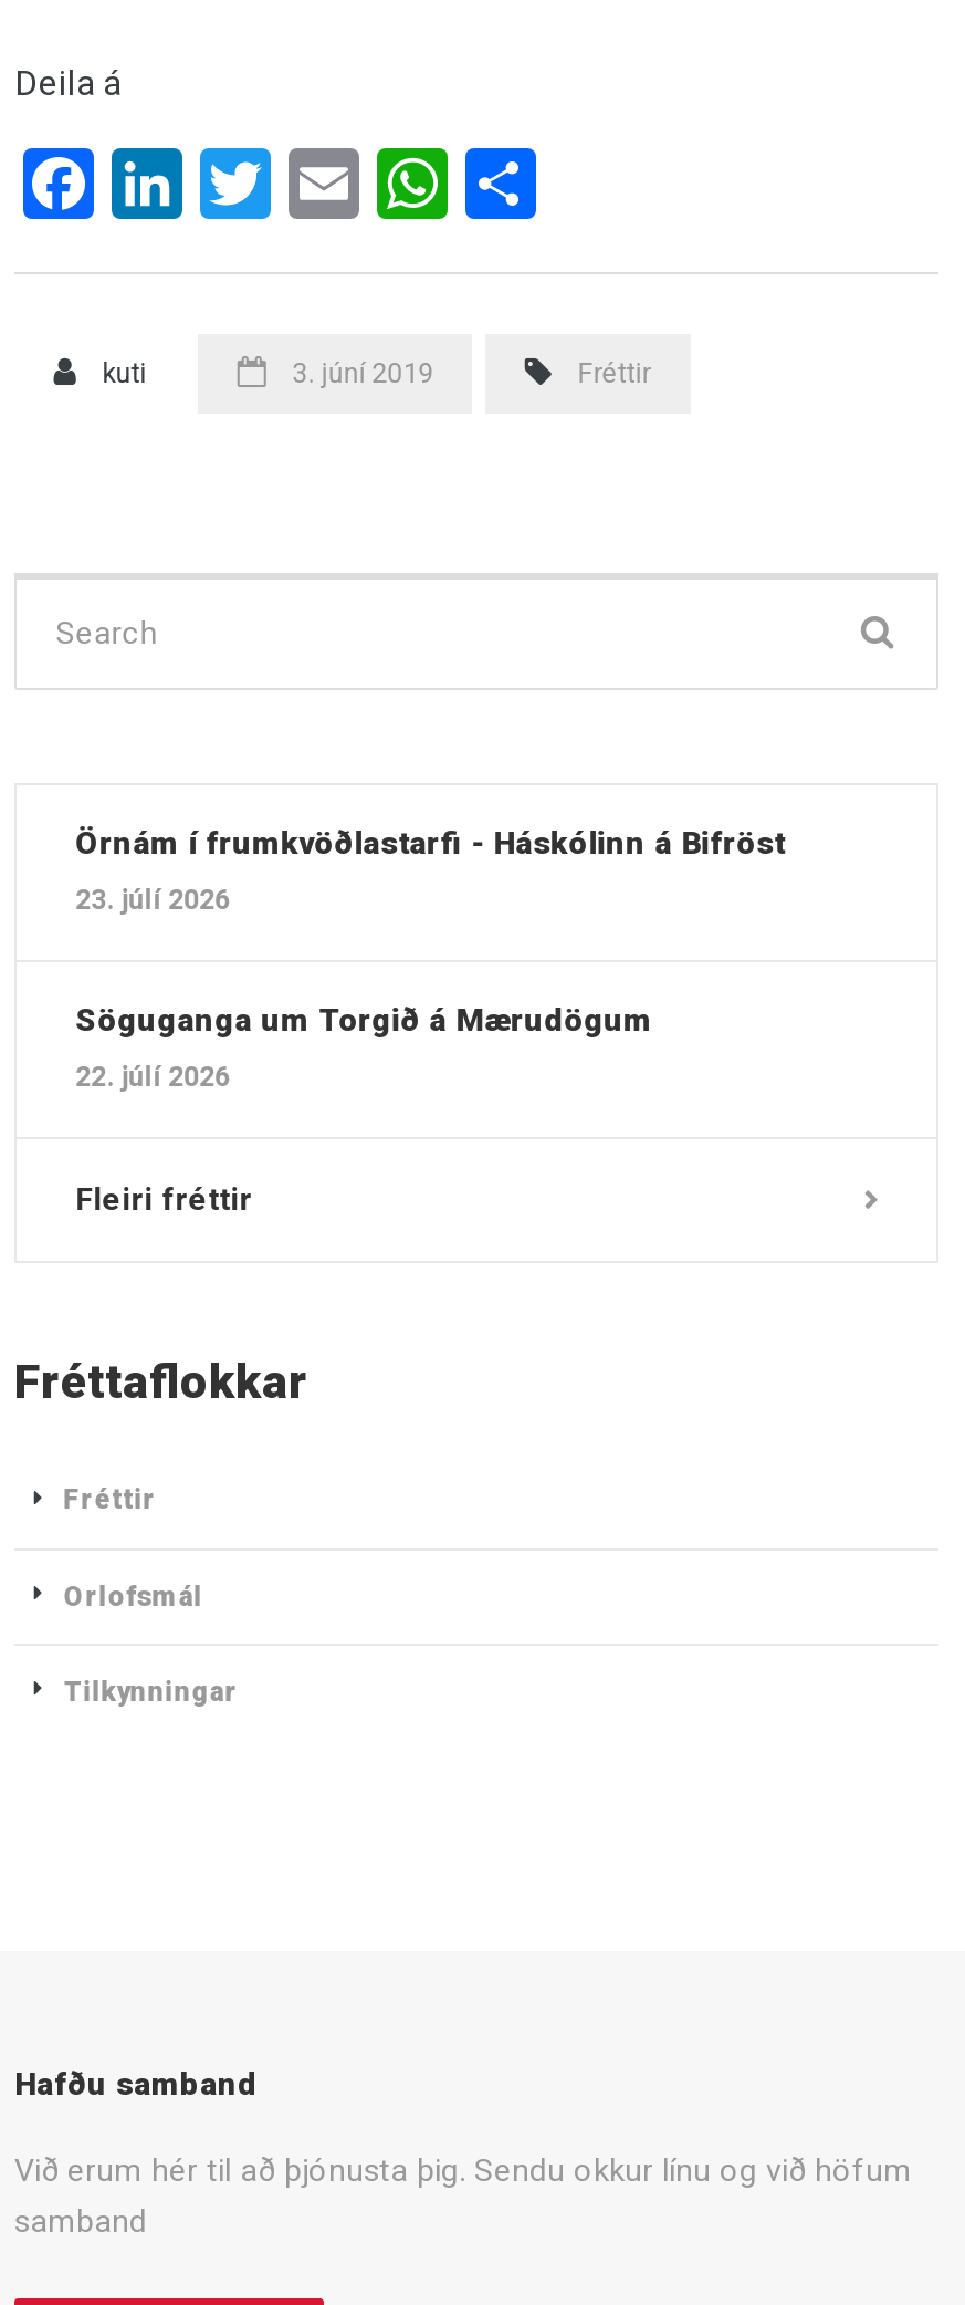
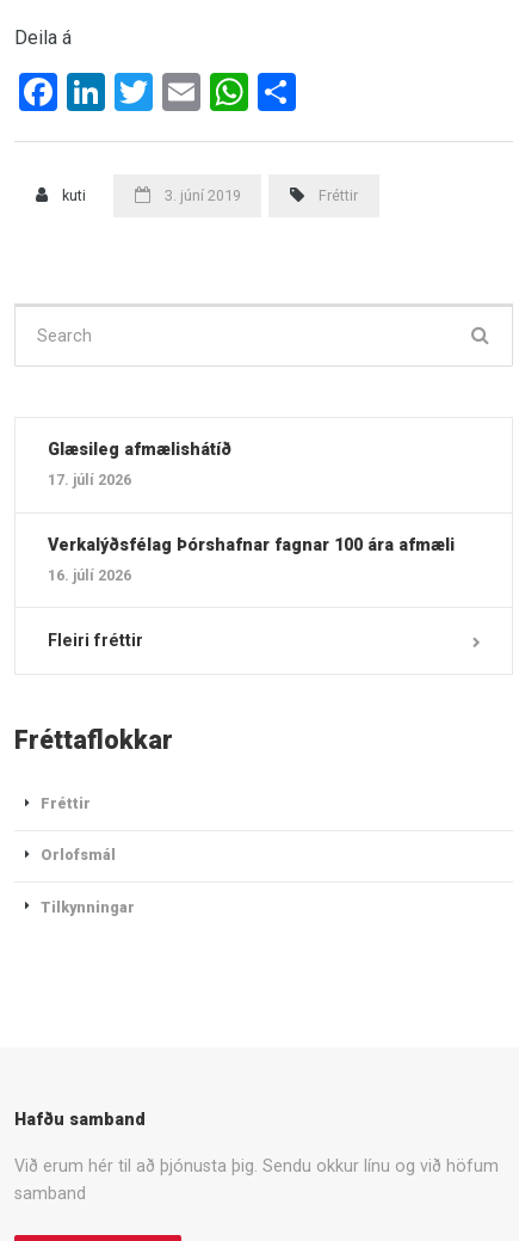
- Örnám í frumkvöðlastarfi - Háskólinn á Bifröst
+ Glæsileg afmælishátíð

- 23. júlí 2026
+ 17. júlí 2026

- Söguganga um Torgið á Mærudögum
+ Verkalýðsfélag Þórshafnar fagnar 100 ára afmæli

- 22. júlí 2026
+ 16. júlí 2026
